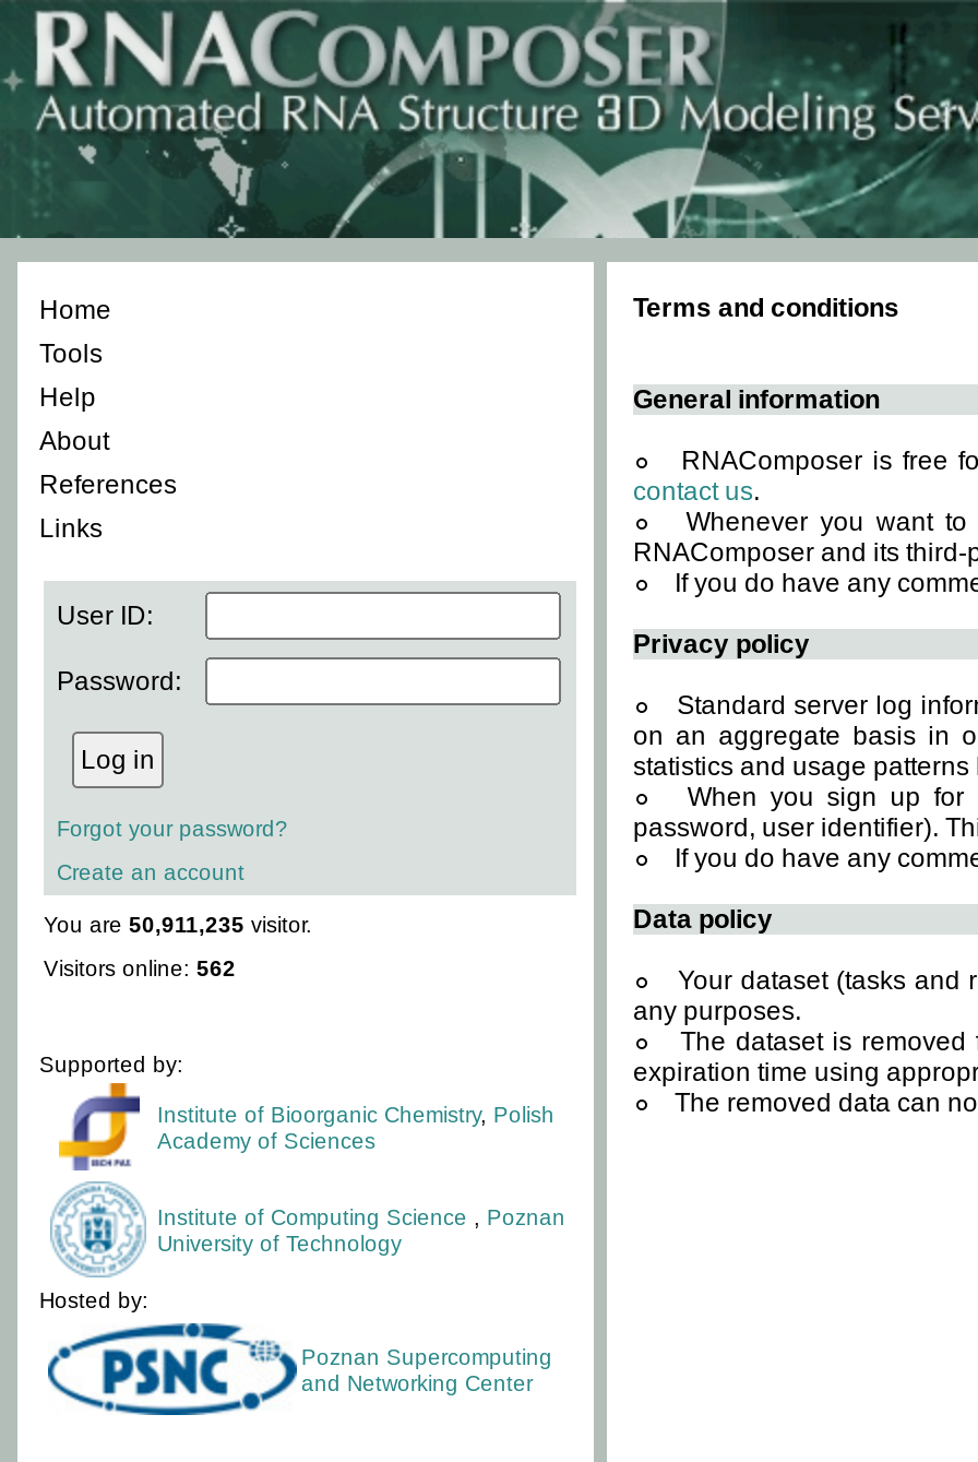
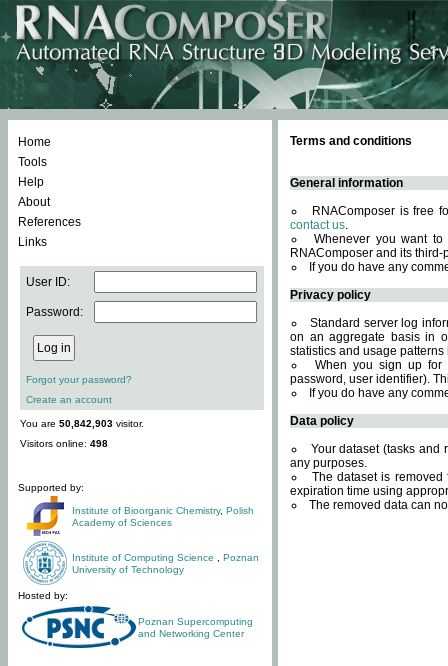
- You are 50,911,235 visitor.
+ You are 50,842,903 visitor.

- Visitors online: 562
+ Visitors online: 498
